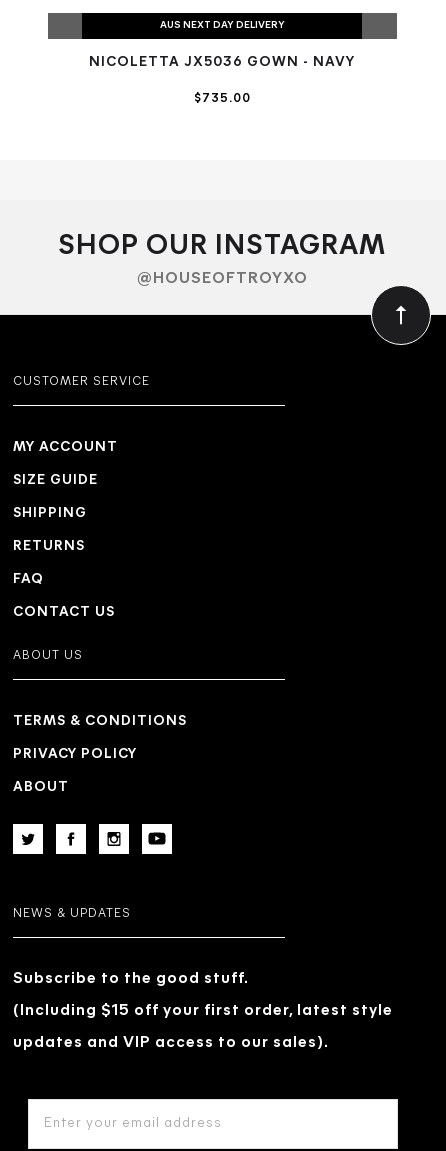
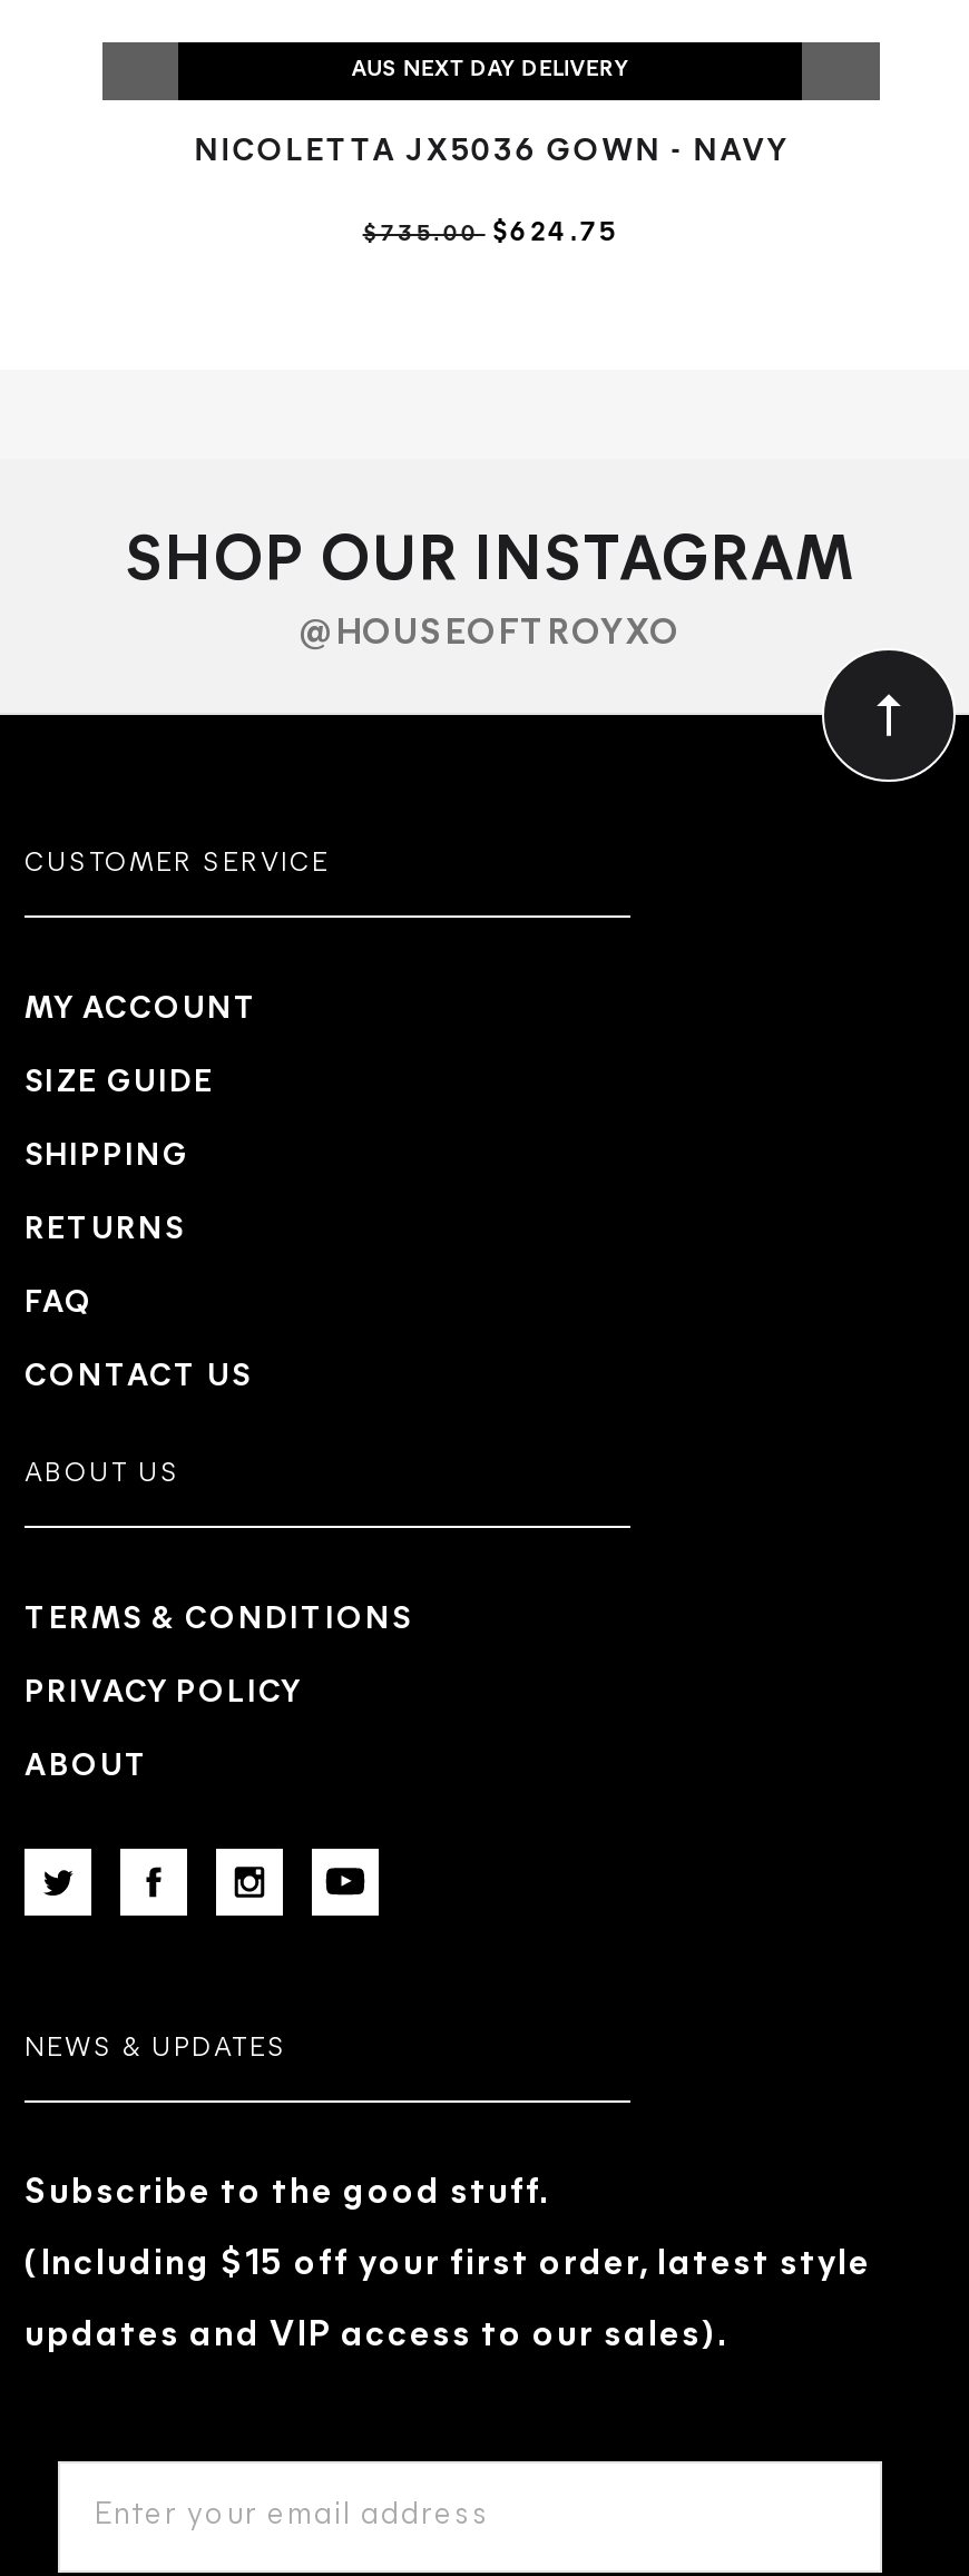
- $735.00
+ $735.00 $624.75
